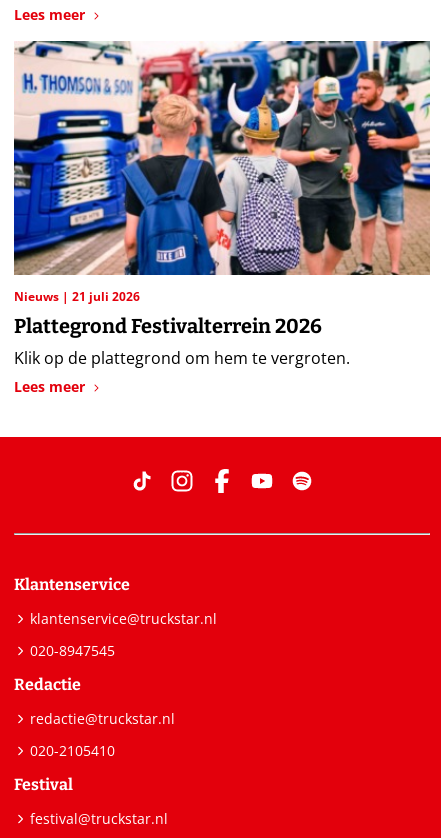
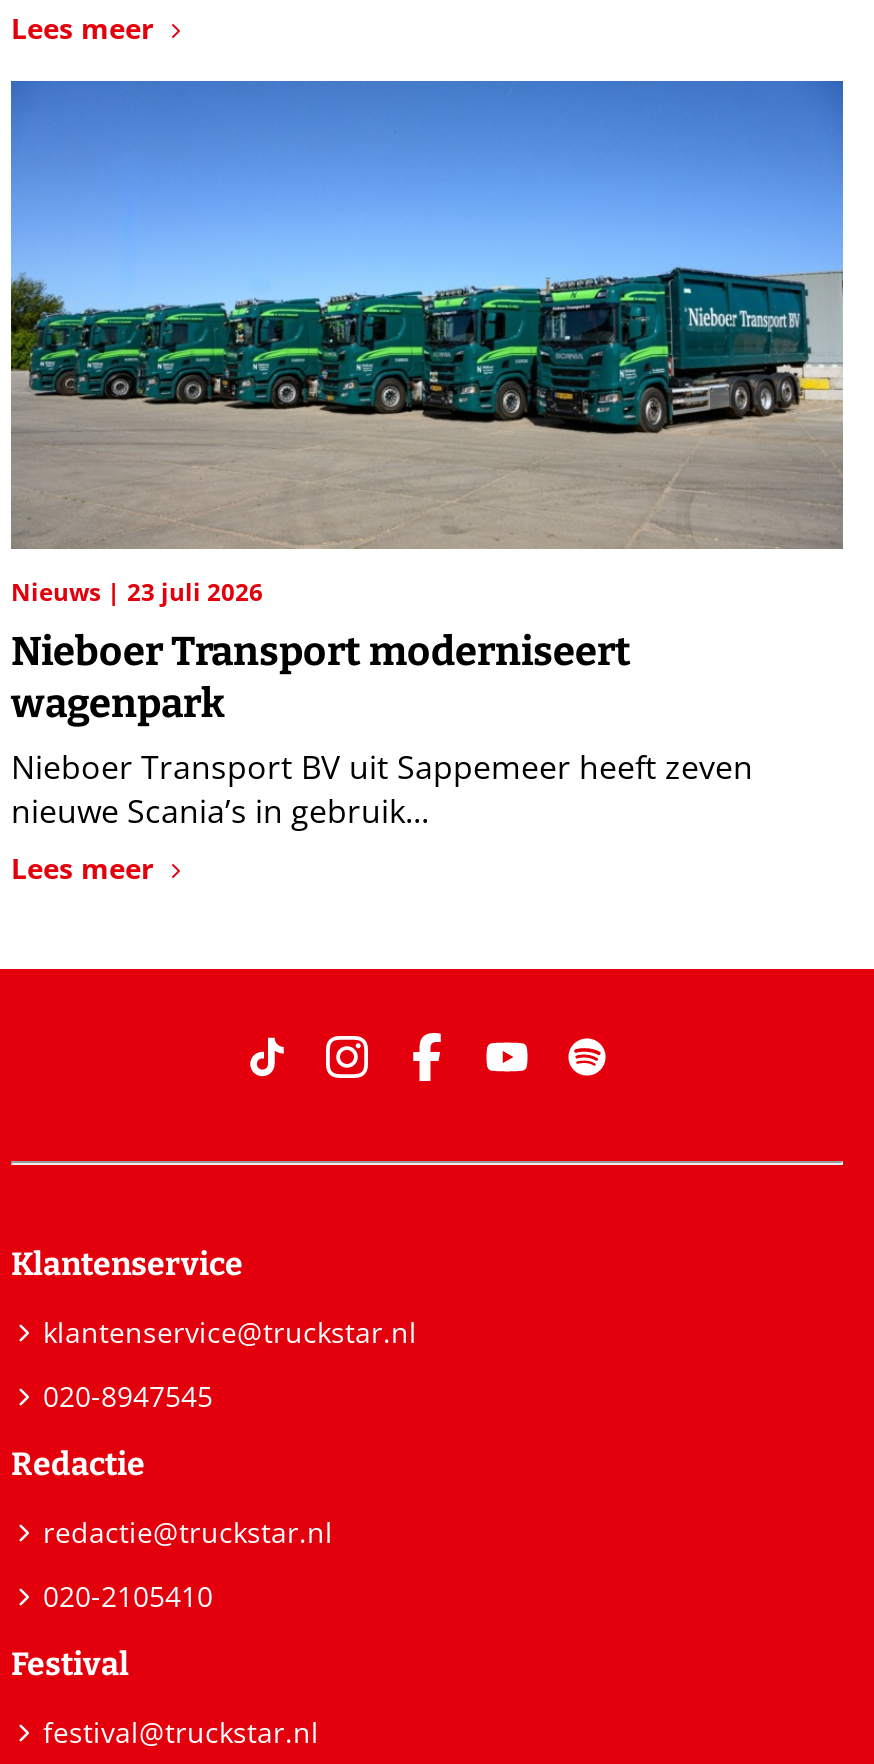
- [image]
- Nieuws 21 juli 2026
- Plattegrond Festivalterrein 2026
- Klik op de plattegrond om hem te vergroten.
+ [image]
+ Nieuws 23 juli 2026
+ Nieboer Transport moderniseert
+ wagenpark
+ Nieboer Transport BV uit Sappemeer heeft zeven
+ nieuwe Scania’s in gebruik...
